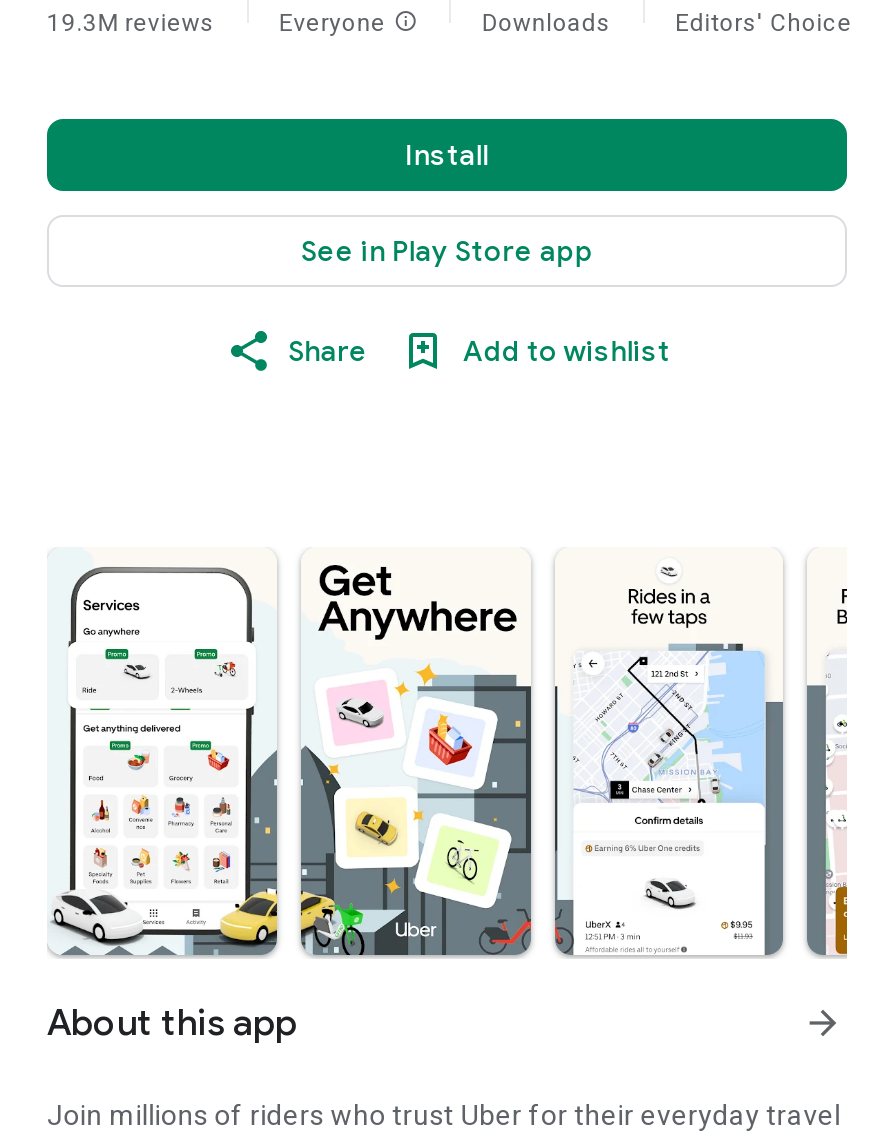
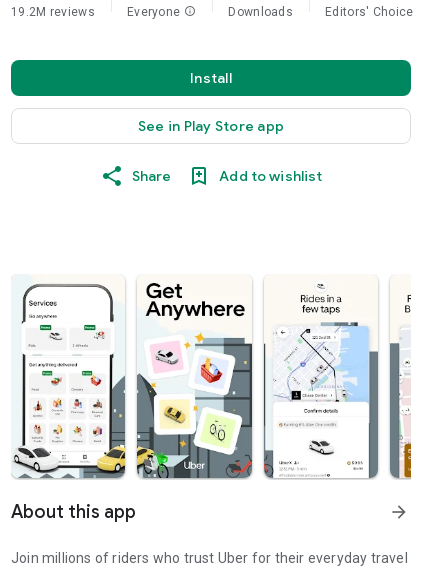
- 19.3M reviews
+ 19.2M reviews
